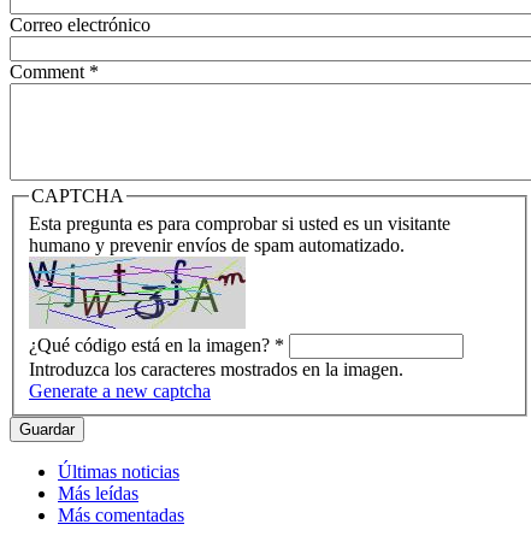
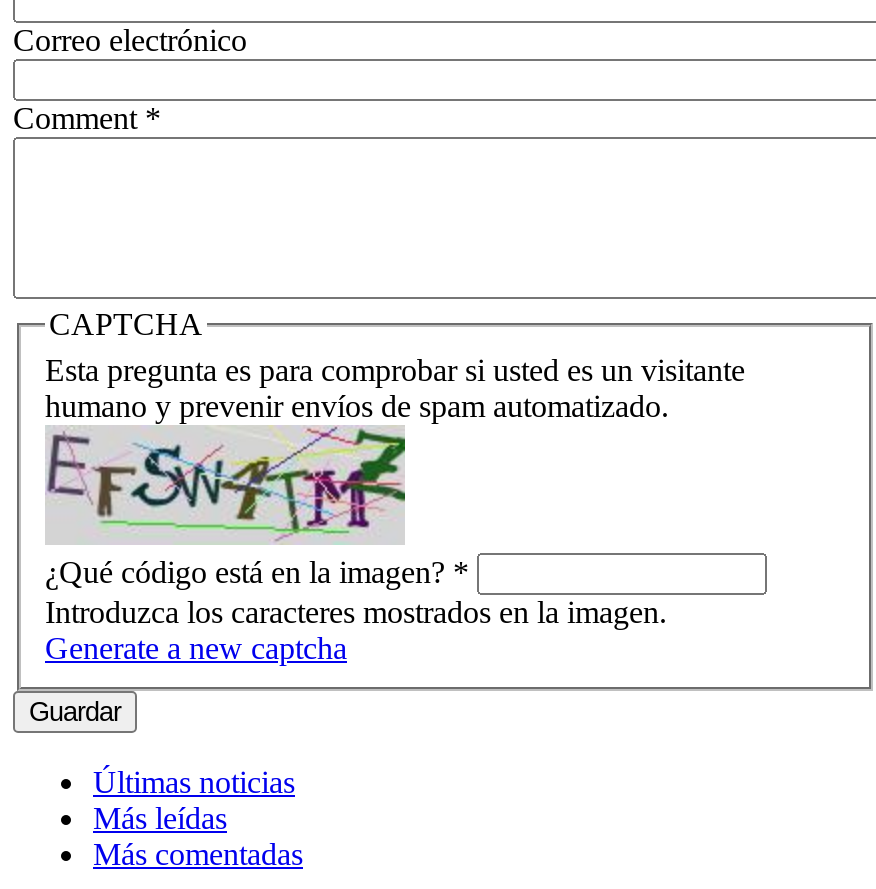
- [image]
+ [image]
